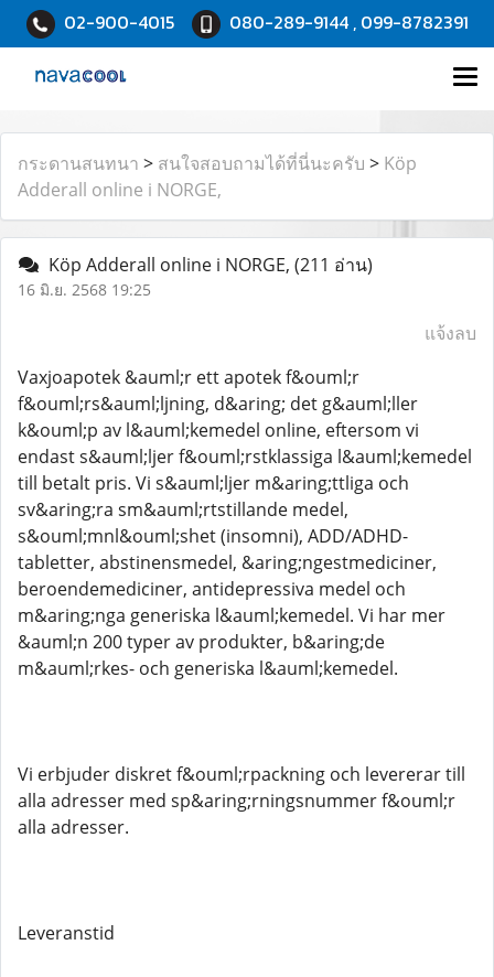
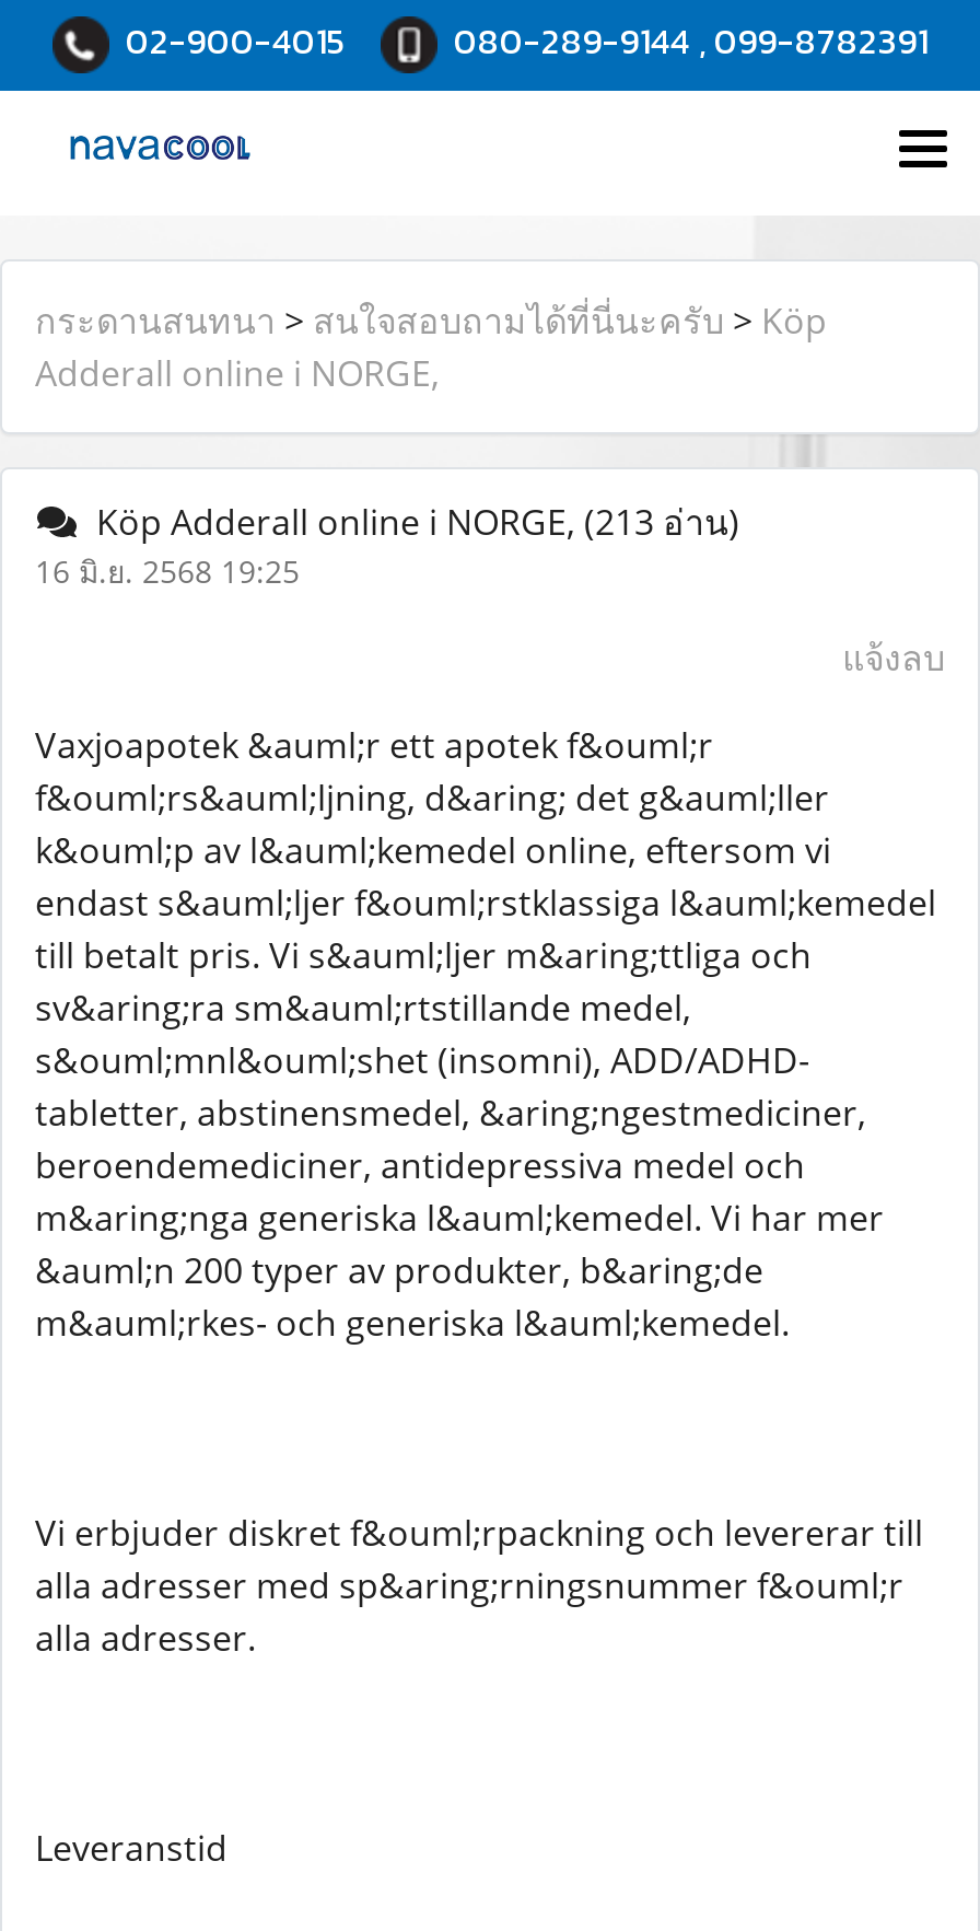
- Köp Adderall online i NORGE, (211 อ่าน)
+ Köp Adderall online i NORGE, (213 อ่าน)
